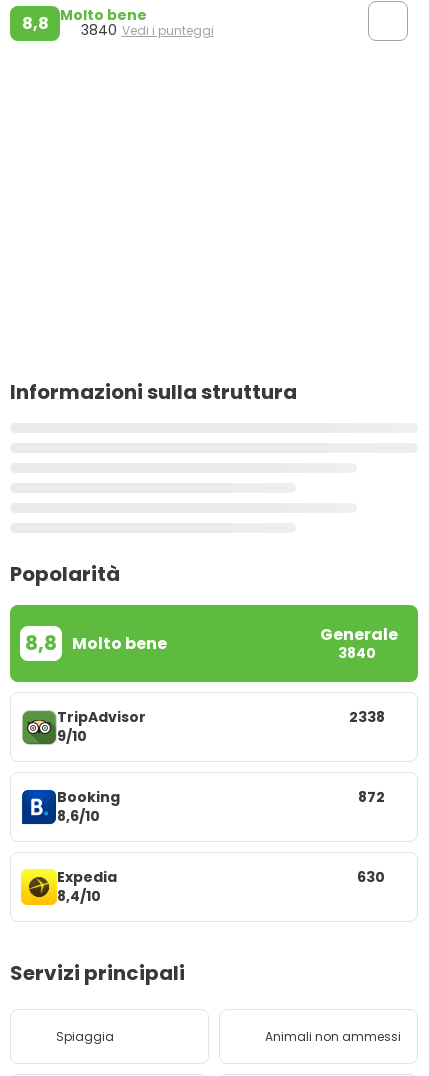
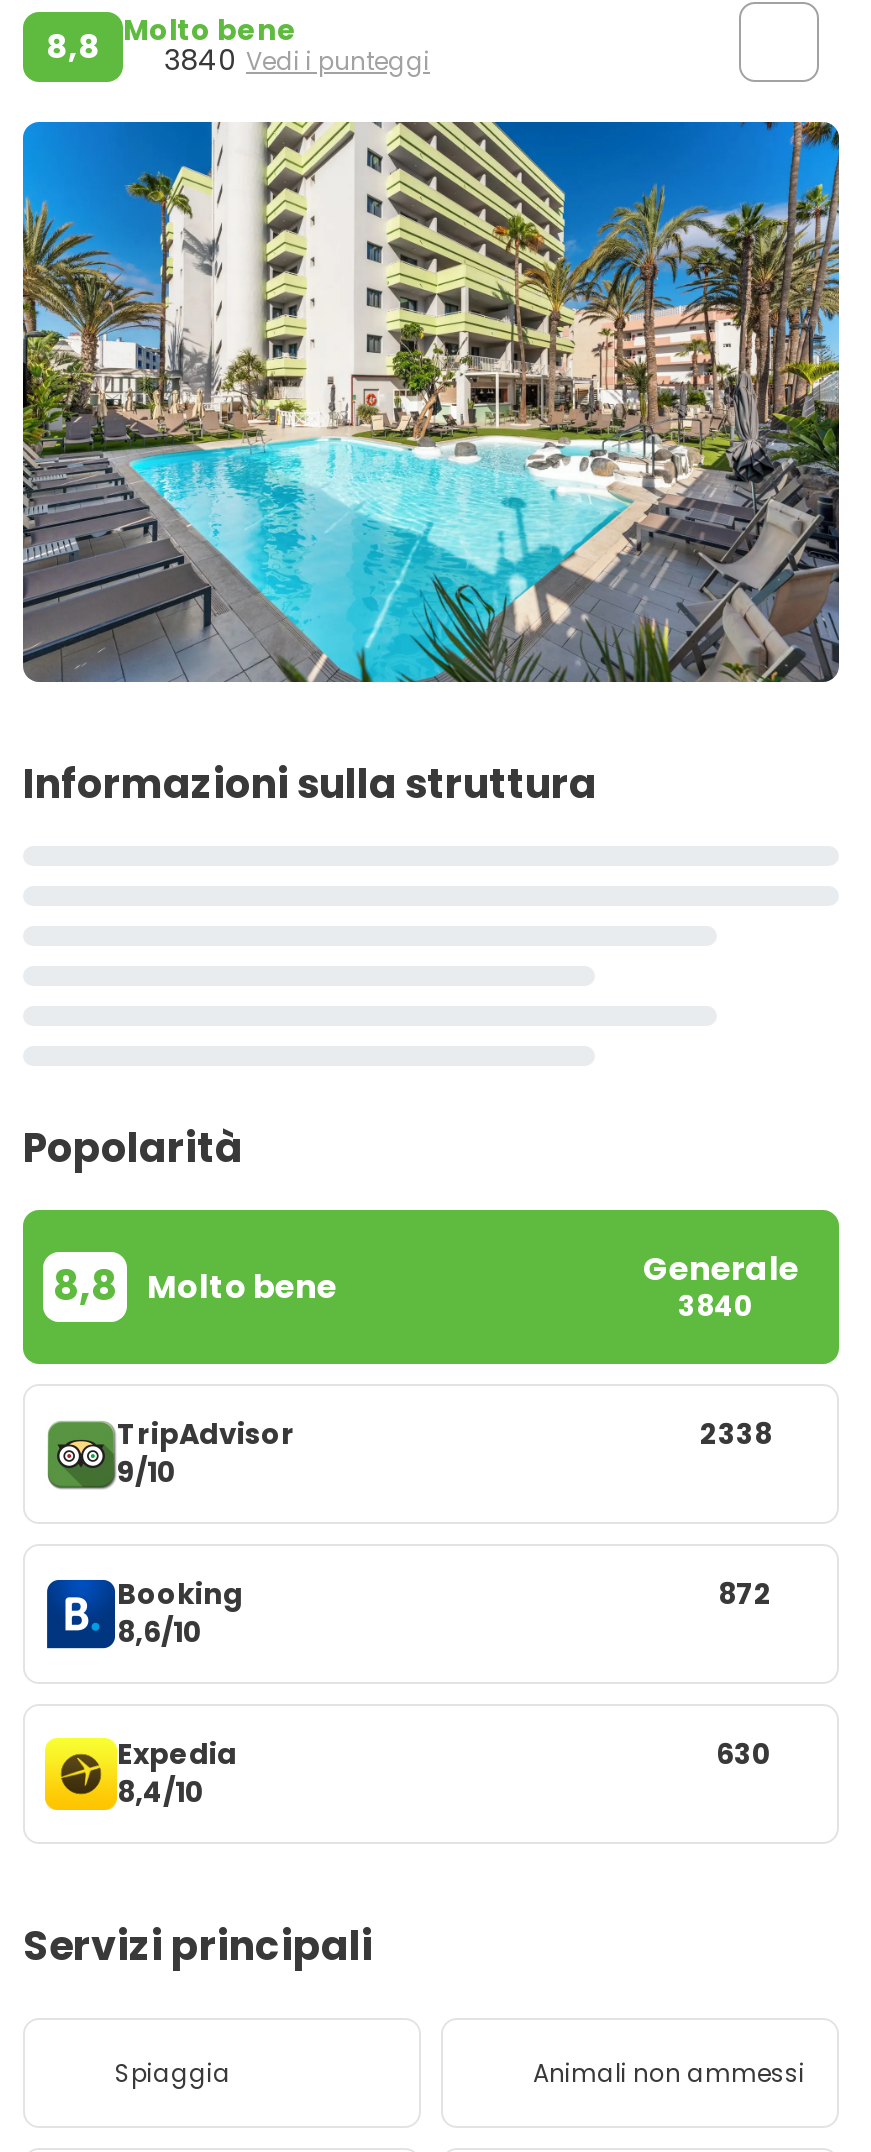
+ [image]
